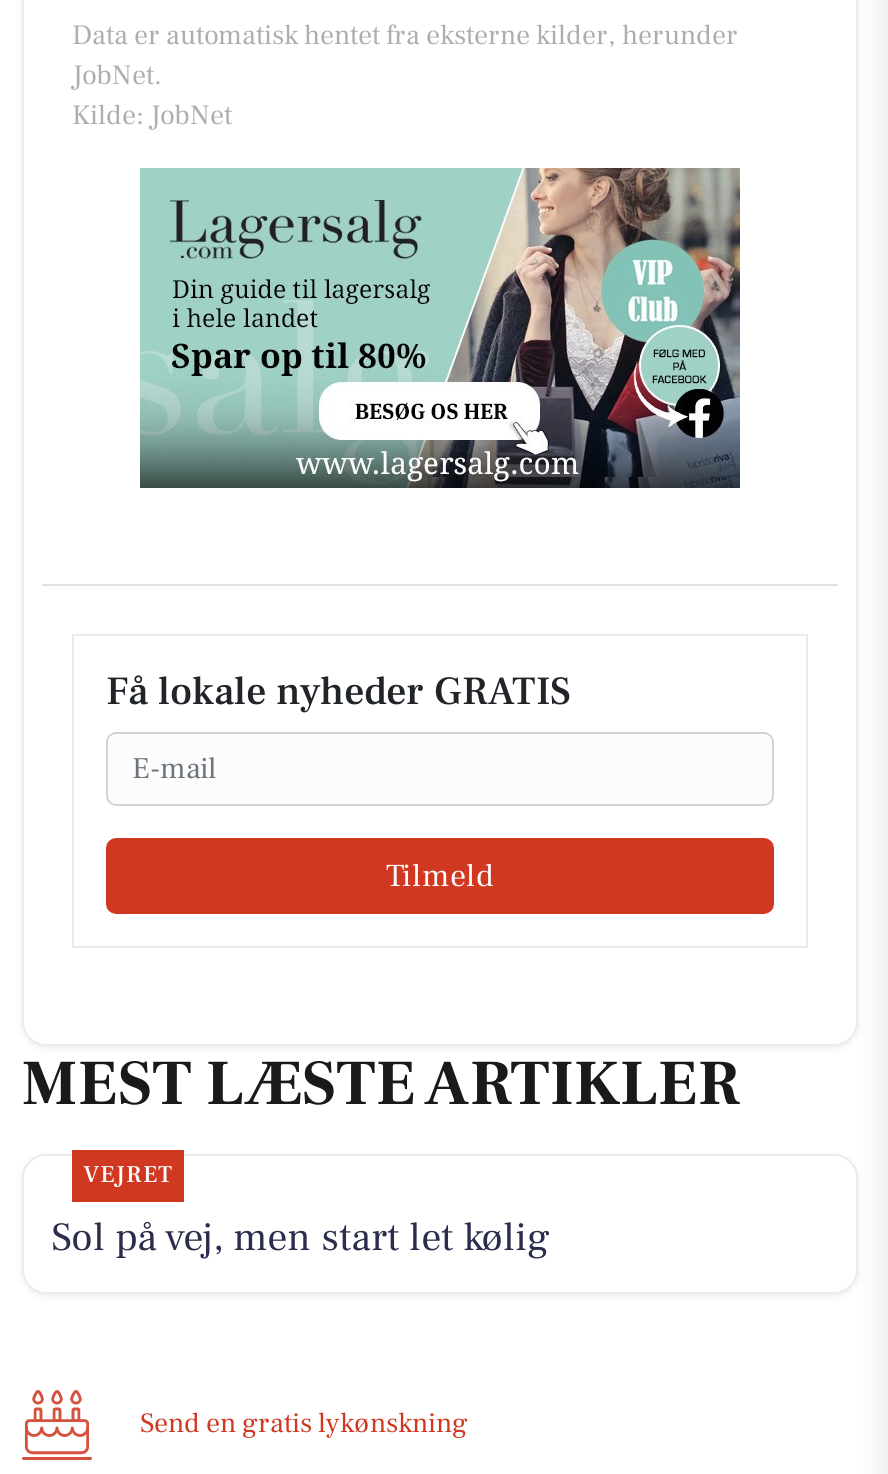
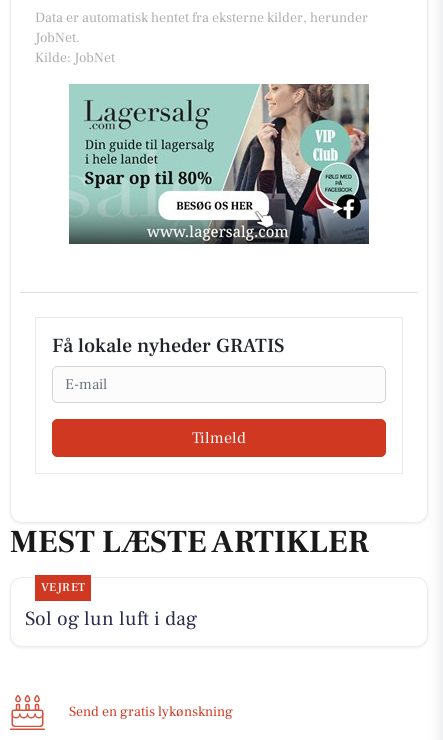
- Sol på vej, men start let kølig
+ Sol og lun luft i dag
